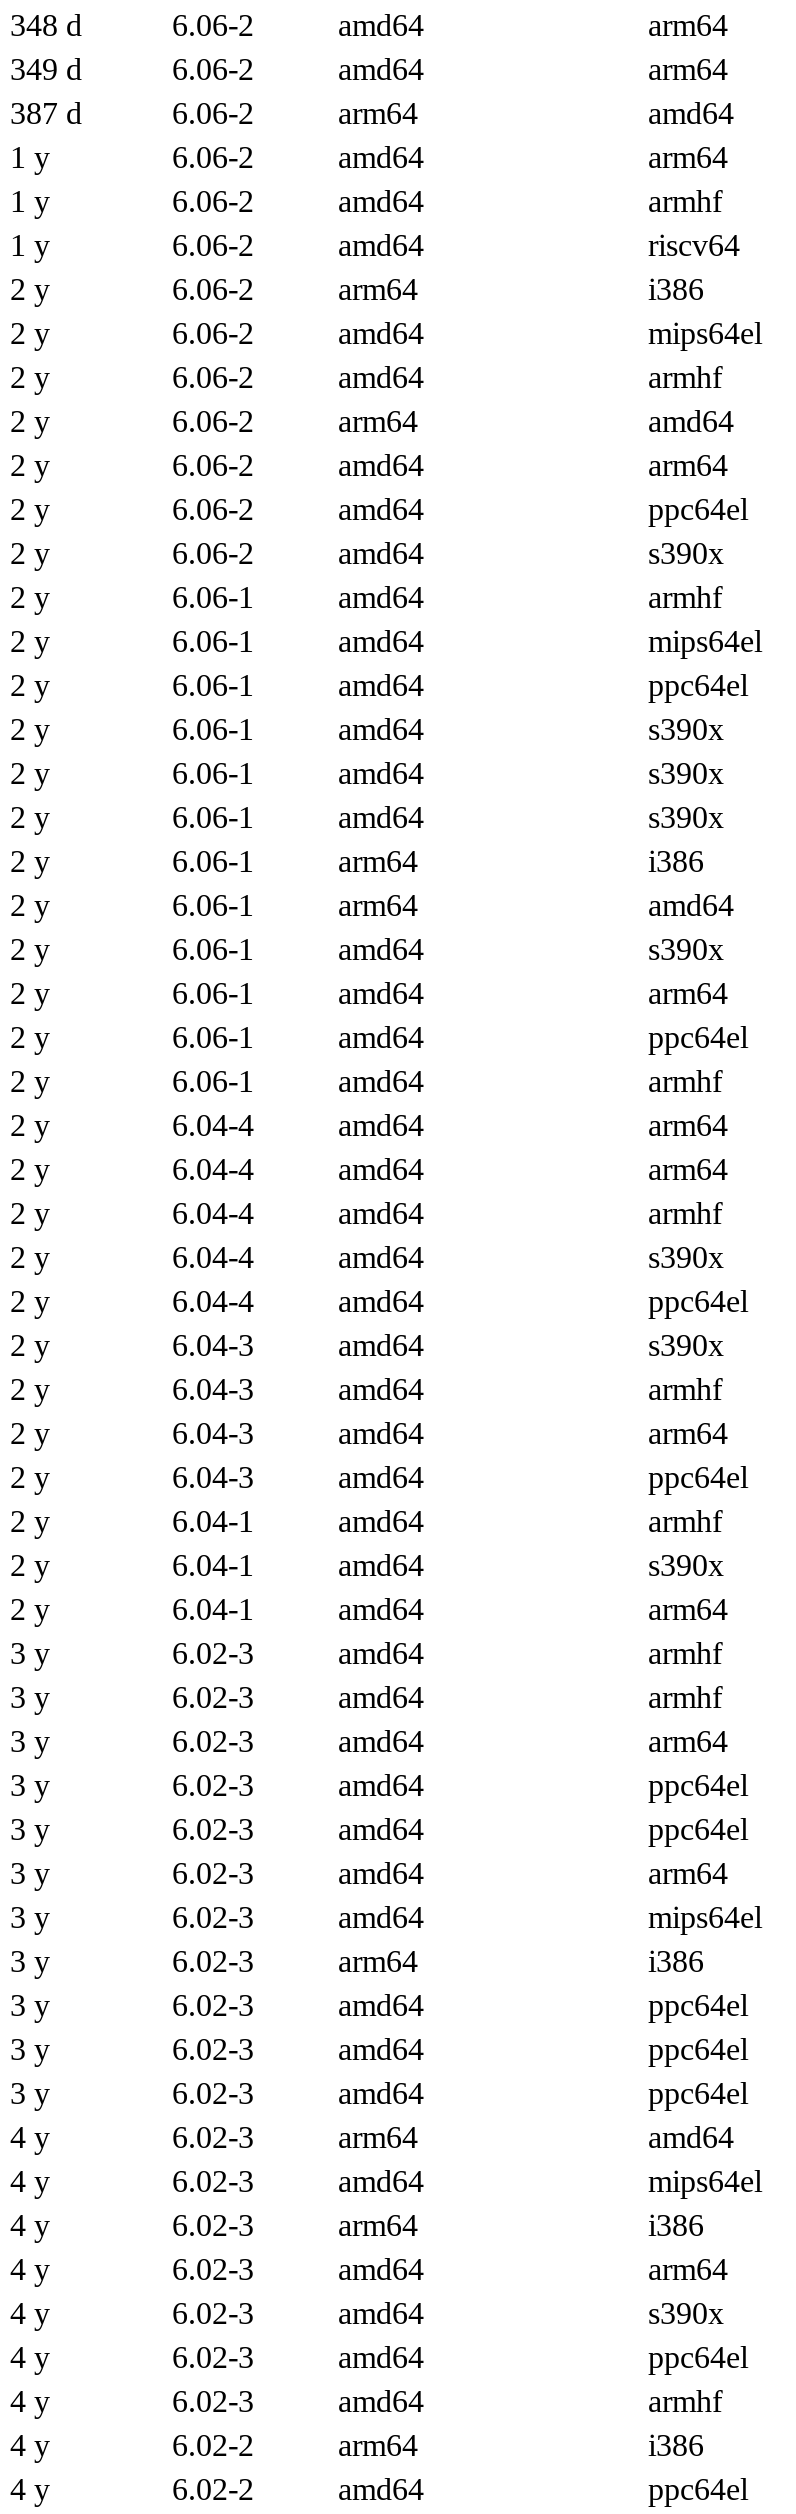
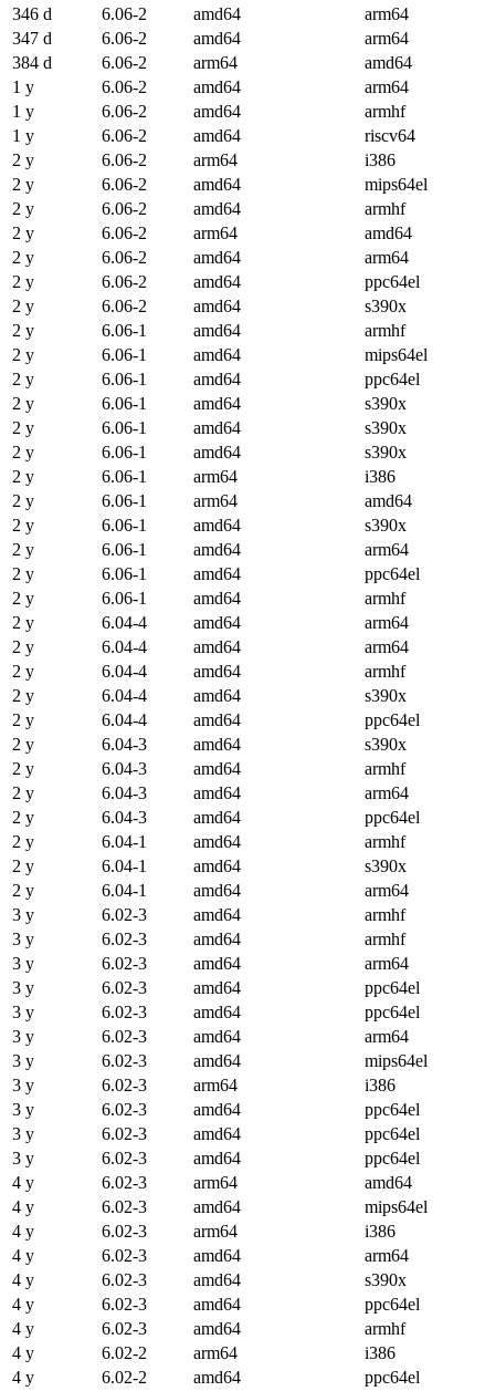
- 348 d
+ 346 d

- 349 d
+ 347 d

- 387 d
+ 384 d
